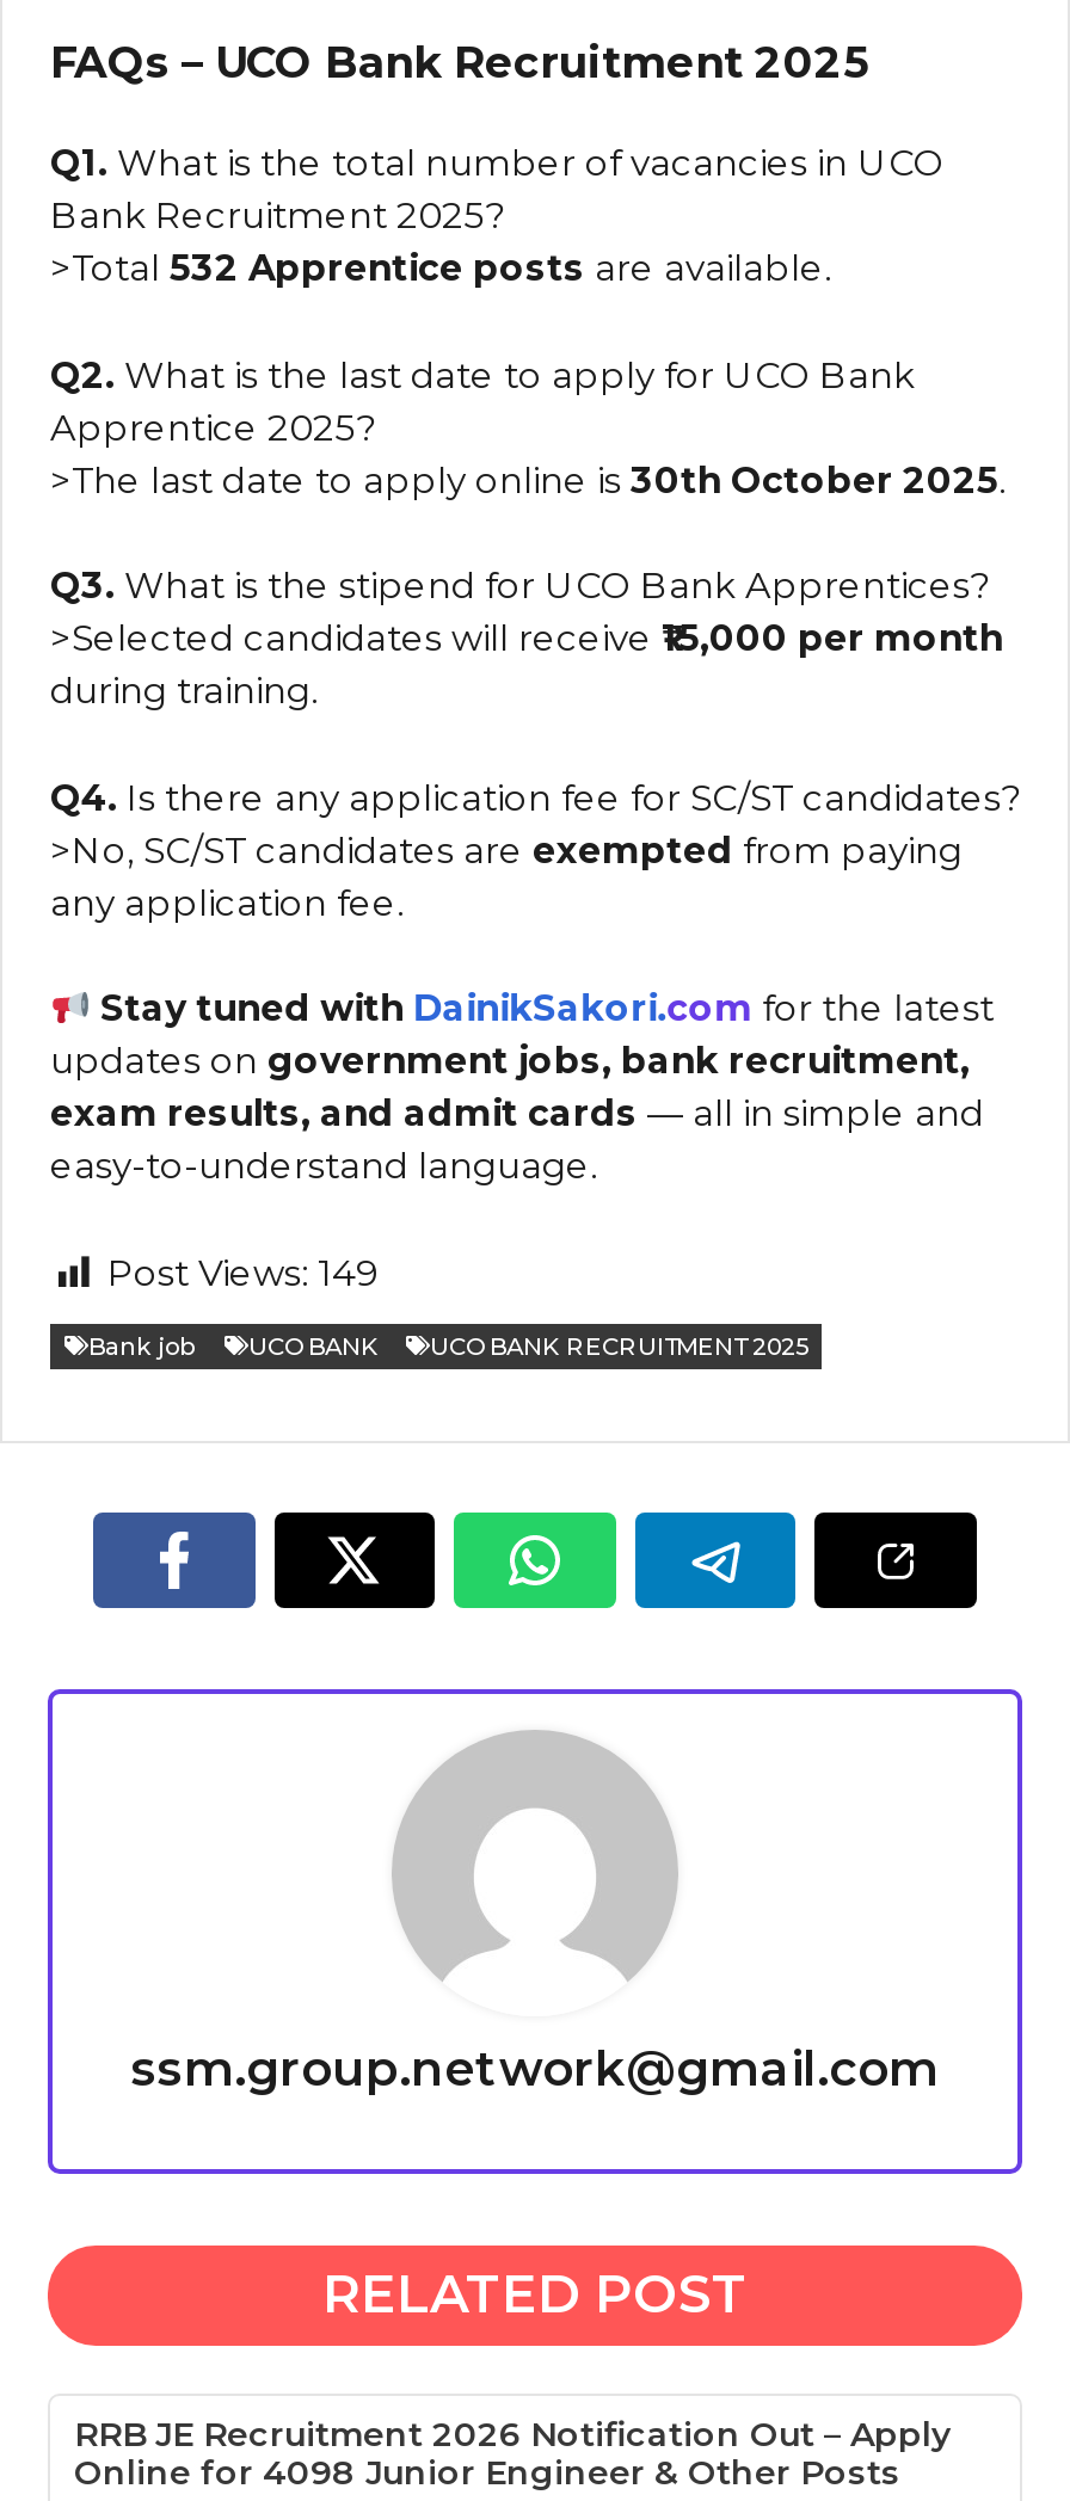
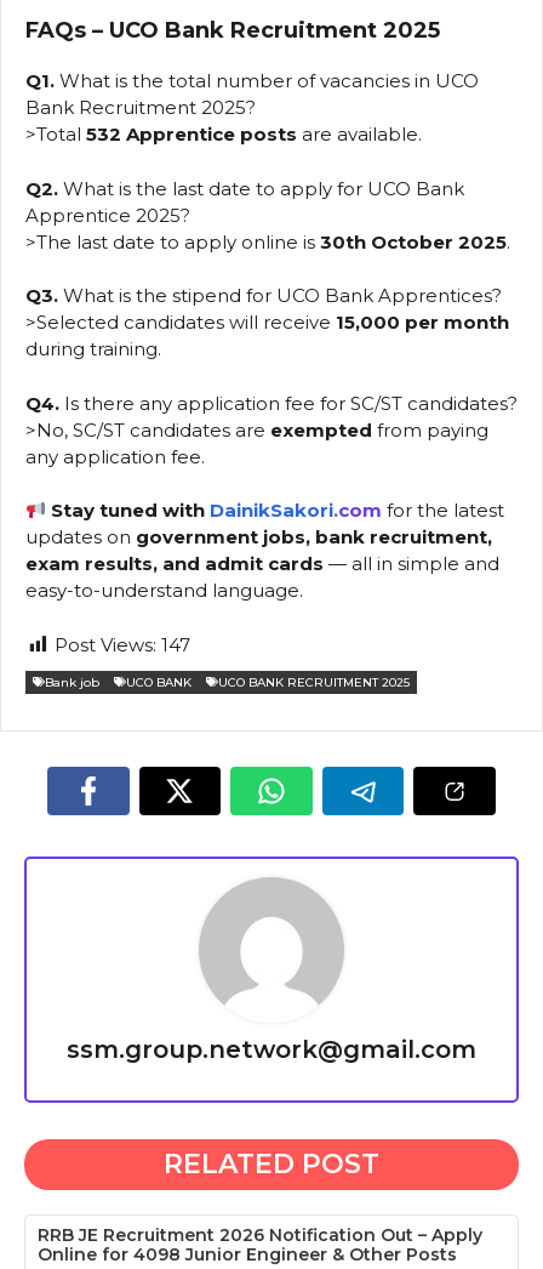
- Post Views: 149
+ Post Views: 147
